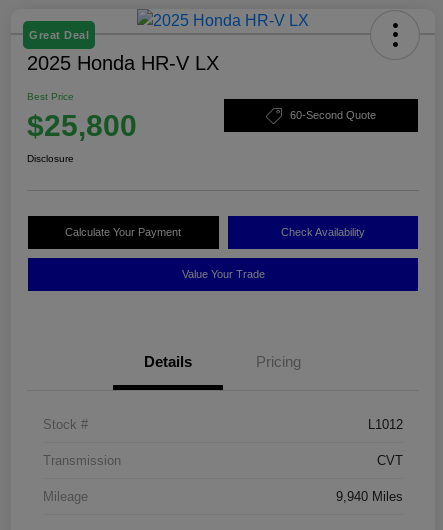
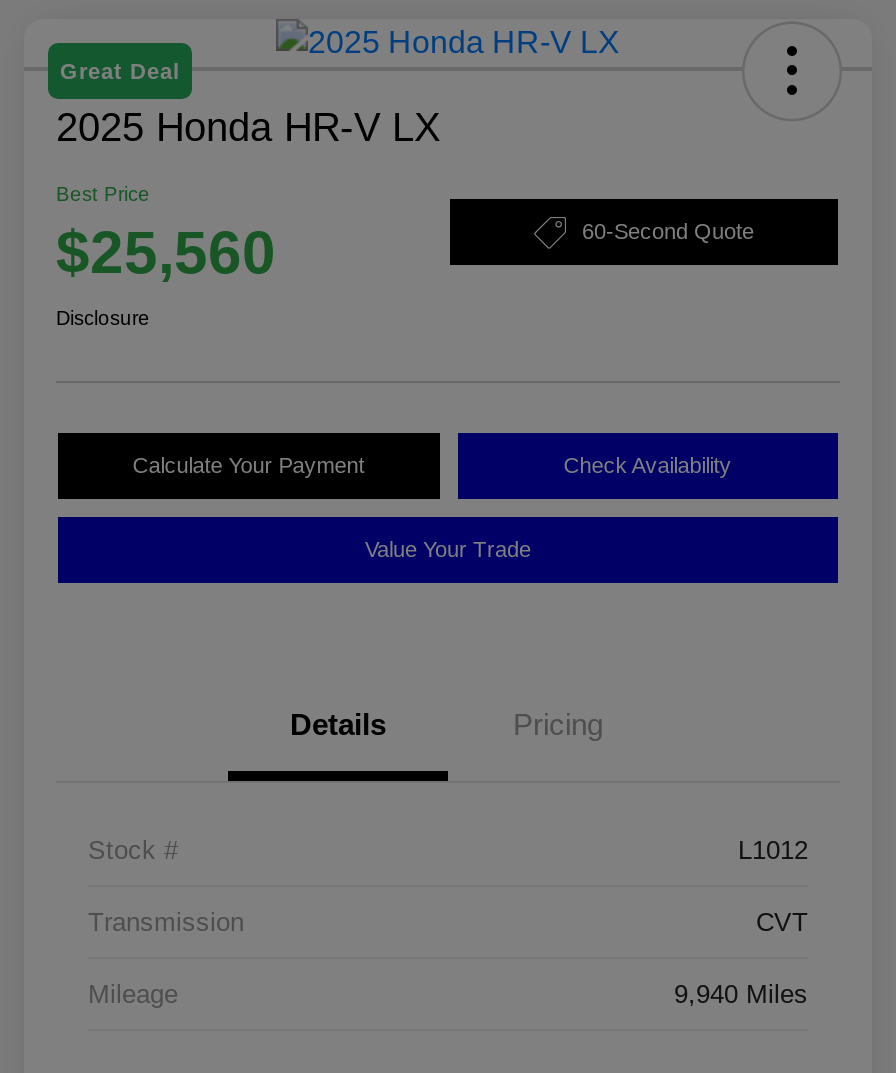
- $25,800
+ $25,560
